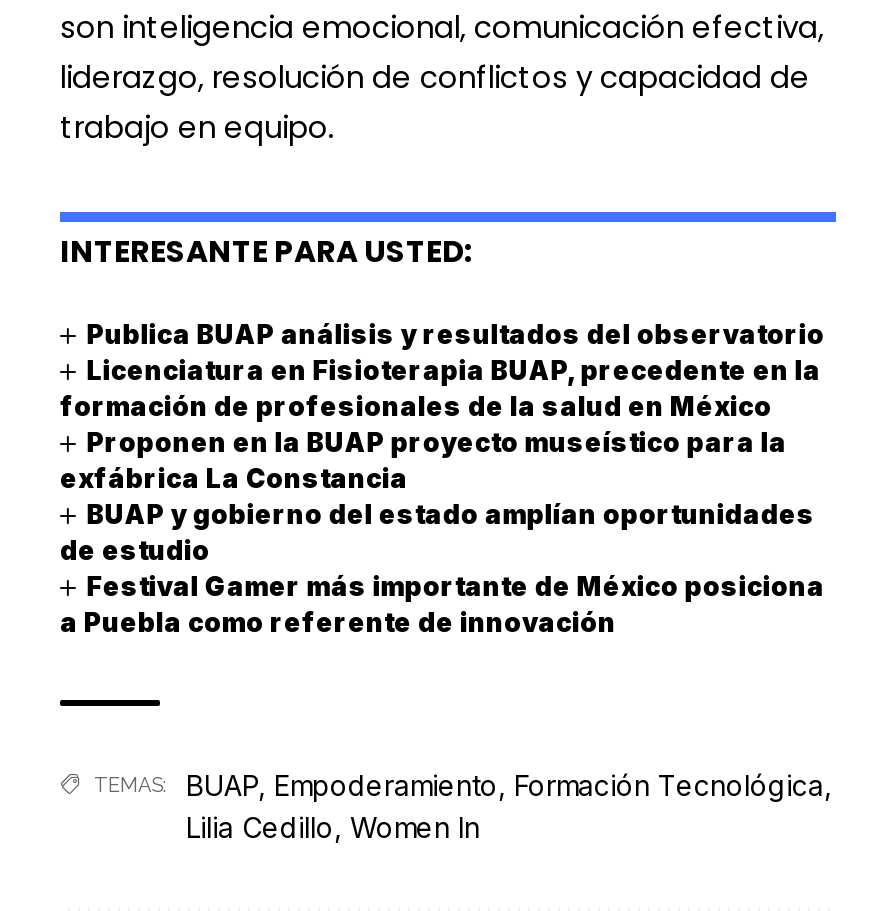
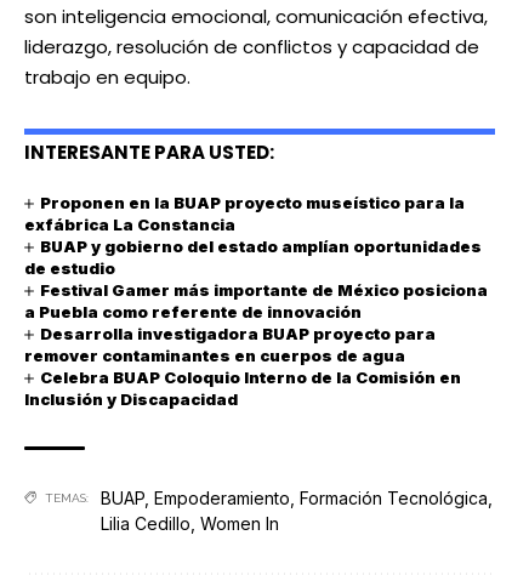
- Publica BUAP análisis y resultados del observatorio
- Licenciatura en Fisioterapia BUAP, precedente en la
- formación de profesionales de la salud en México

moved up: Proponen en la BUAP proyecto museístico para la | exfábrica La Constancia | BUAP y gobierno del estado amplían oportunidades | de estudio | Festival Gamer más importante de México posiciona | a Puebla como referente de innovación

+ Desarrolla investigadora BUAP proyecto para
+ remover contaminantes en cuerpos de agua
+ Celebra BUAP Coloquio Interno de la Comisión en
+ Inclusión y Discapacidad
